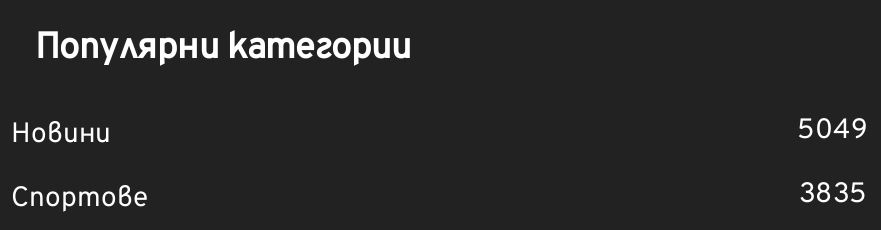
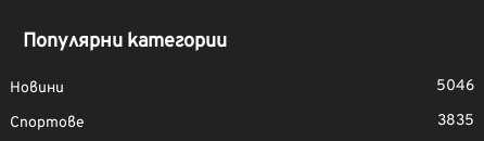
- 5049
+ 5046
